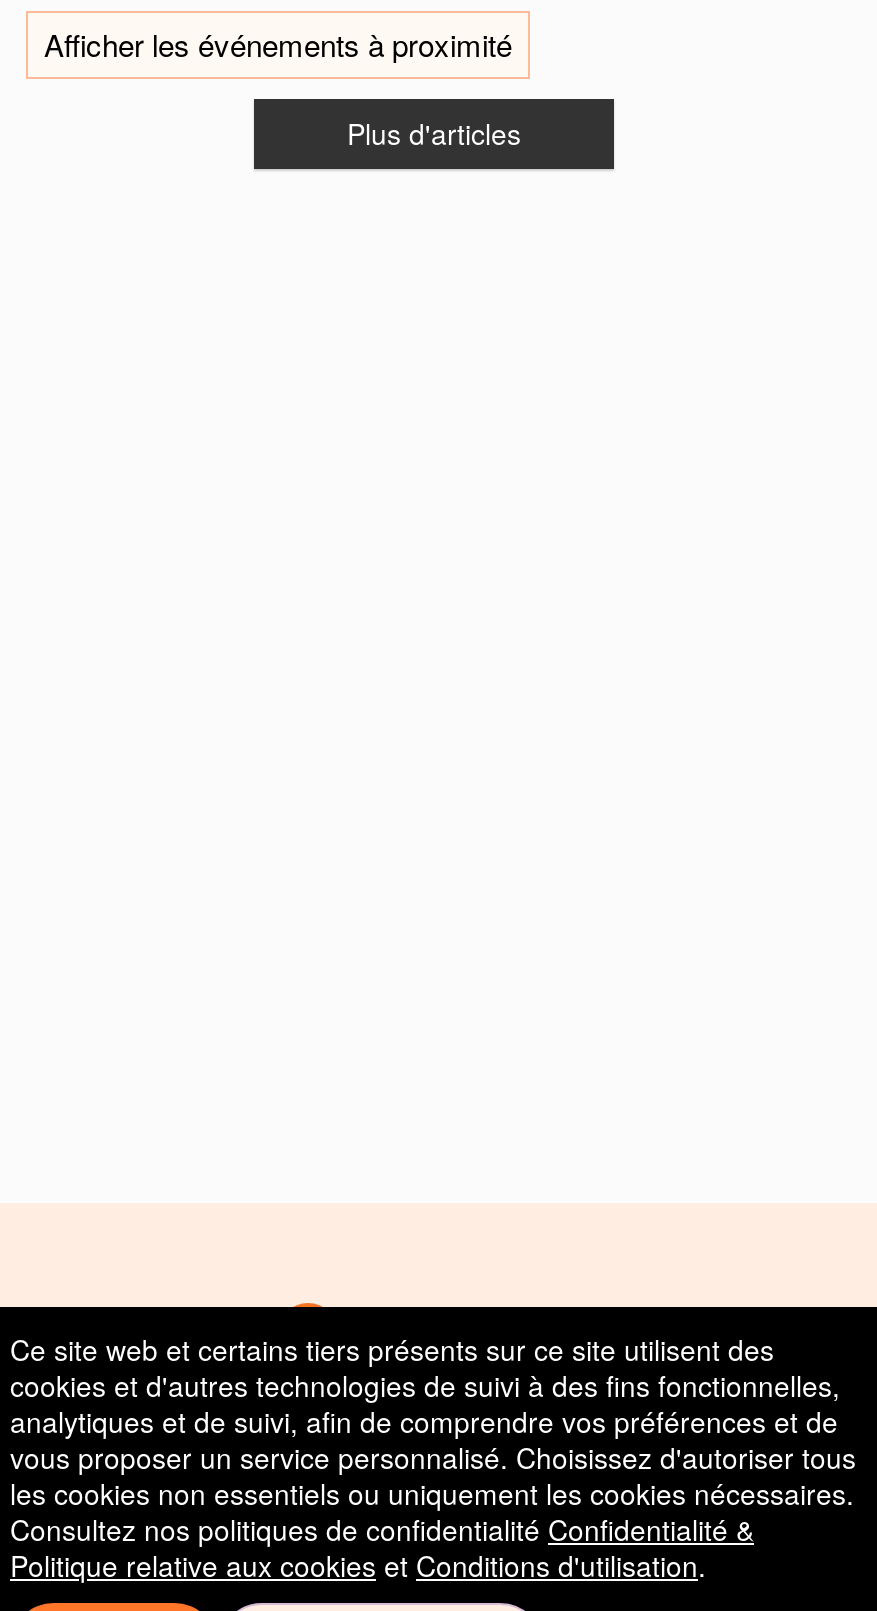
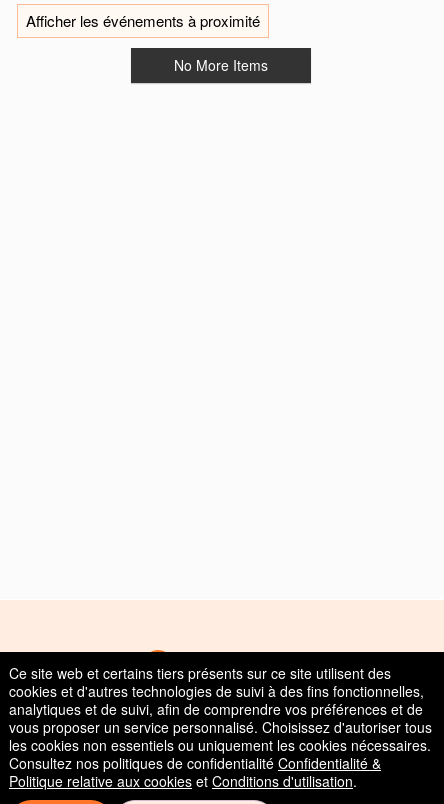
- Plus d'articles
+ No More Items
